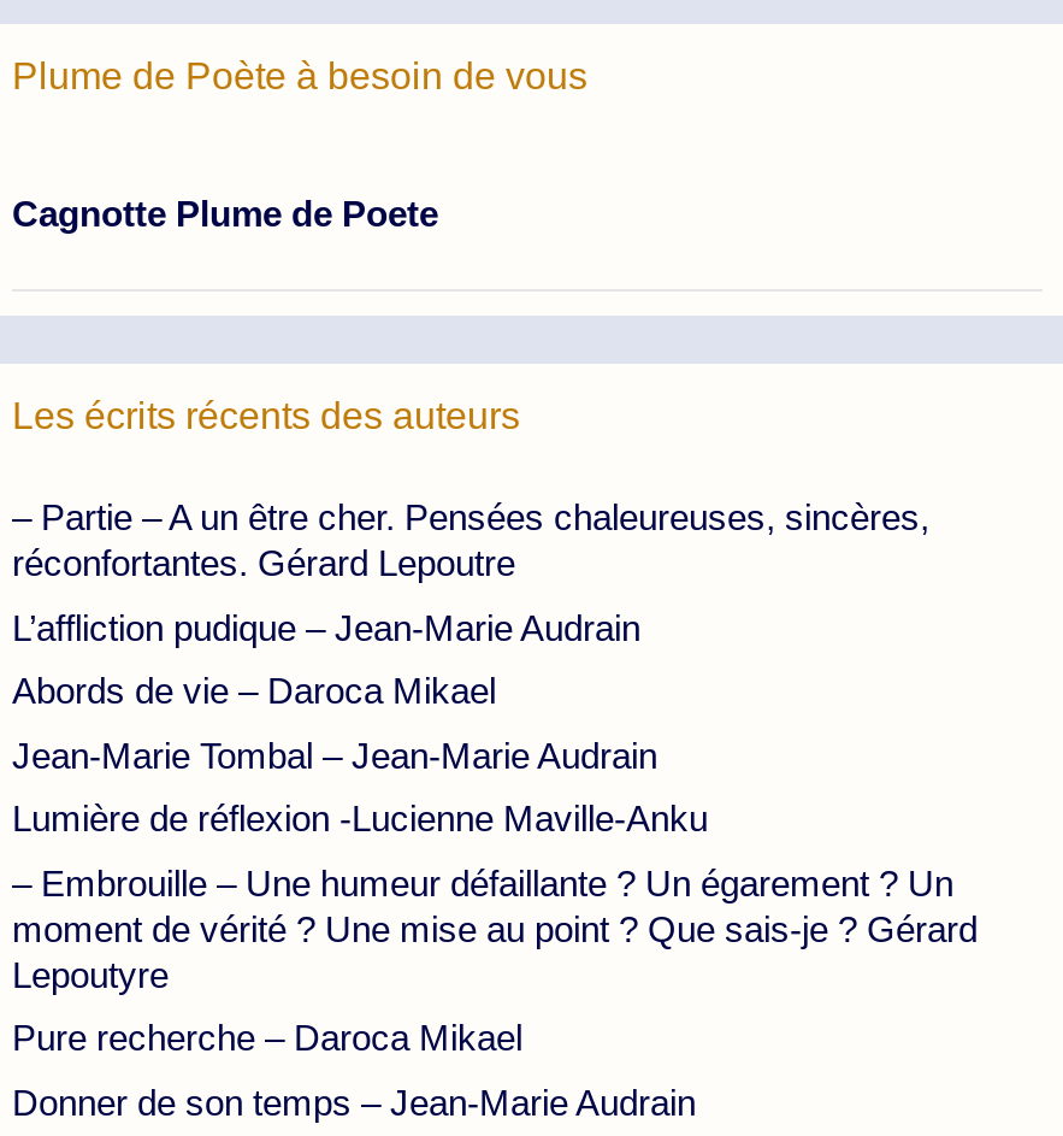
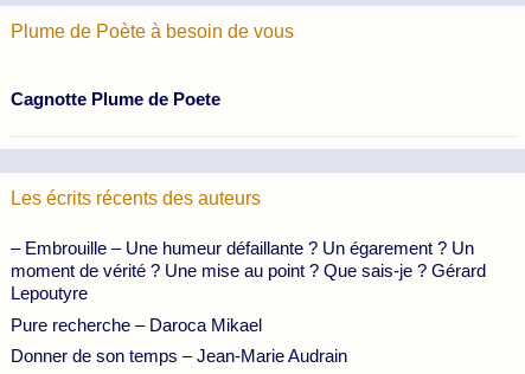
- – Partie – A un être cher. Pensées chaleureuses, sincères,
- réconfortantes. Gérard Lepoutre
- L’affliction pudique – Jean-Marie Audrain
- Abords de vie – Daroca Mikael
- Jean-Marie Tombal – Jean-Marie Audrain
- Lumière de réflexion -Lucienne Maville-Anku
